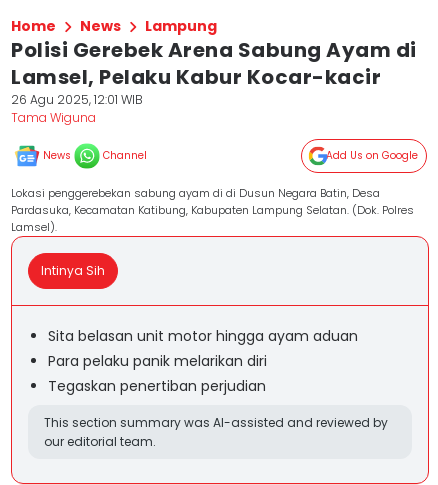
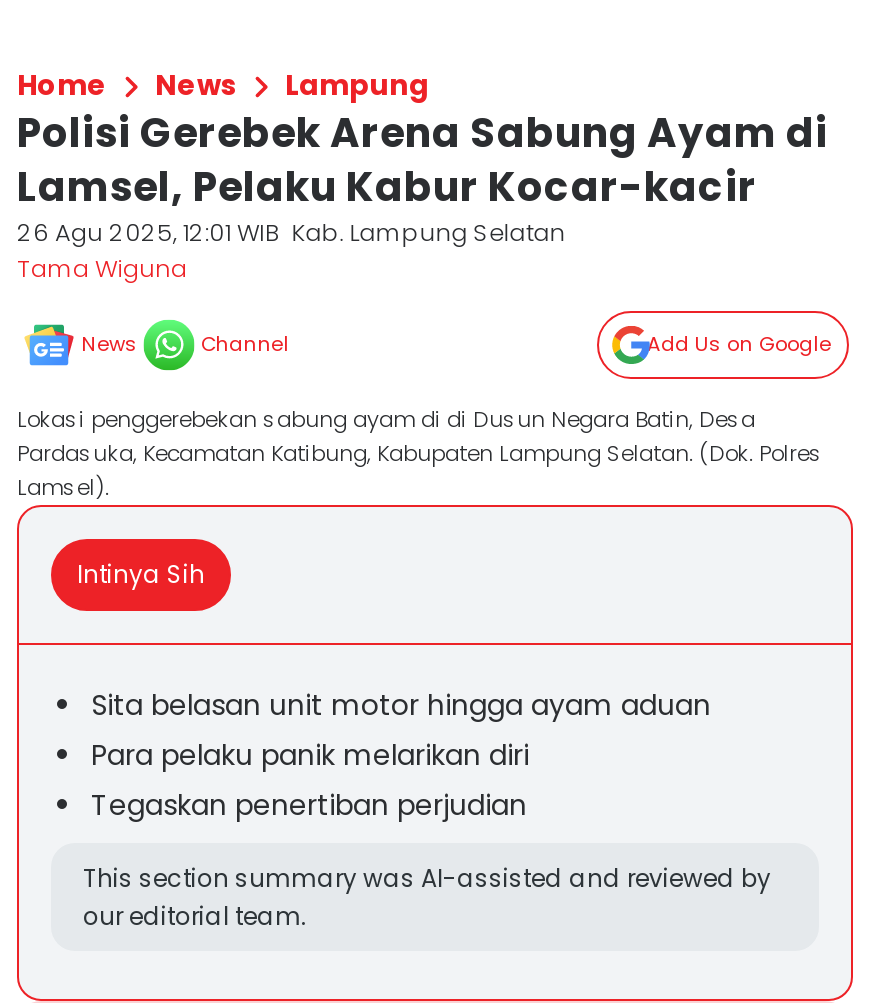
- 26 Agu 2025, 12:01 WIB
+ 26 Agu 2025, 12:01 WIB Kab. Lampung Selatan
